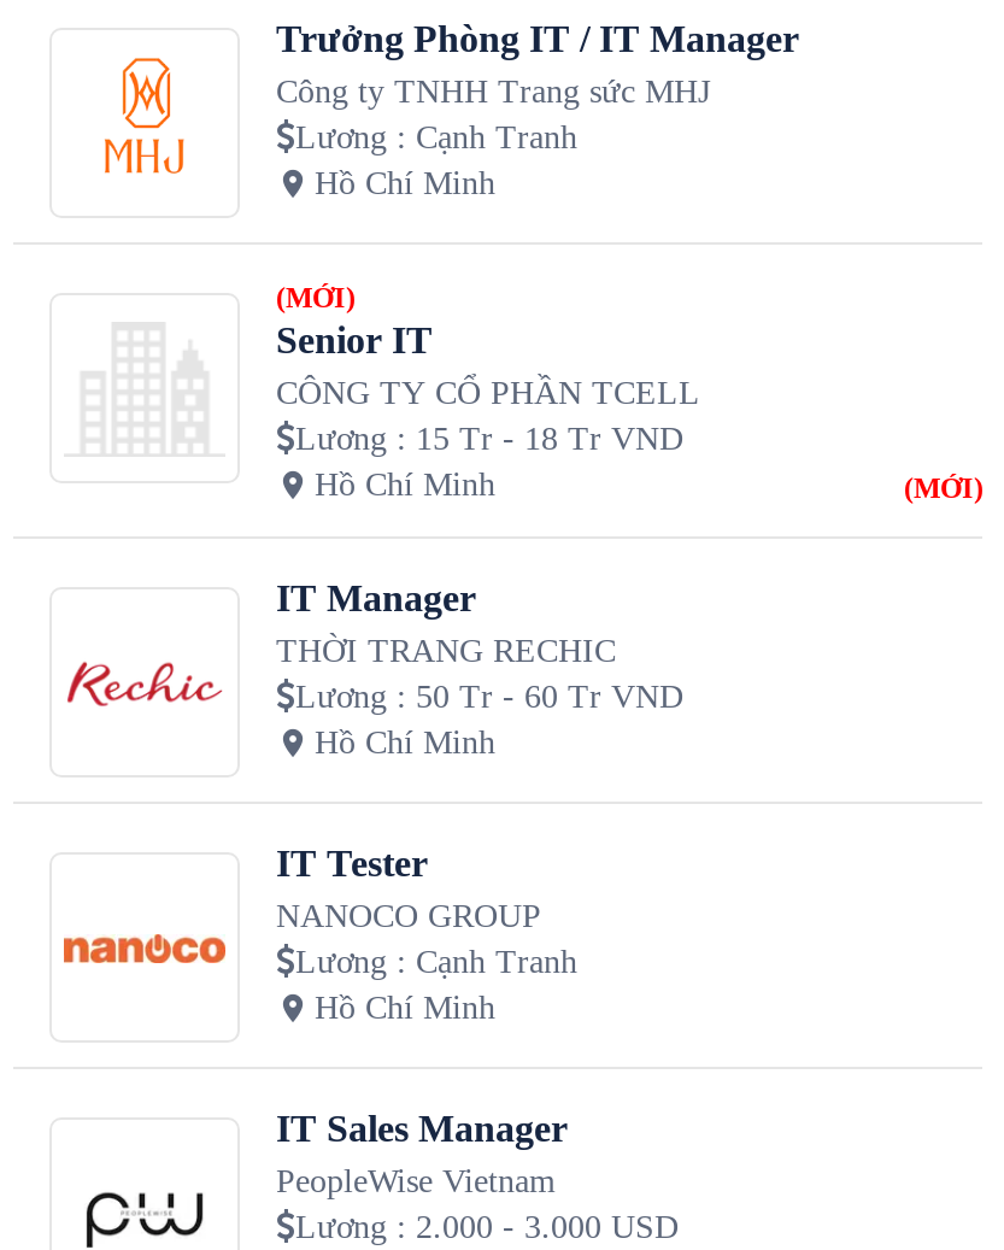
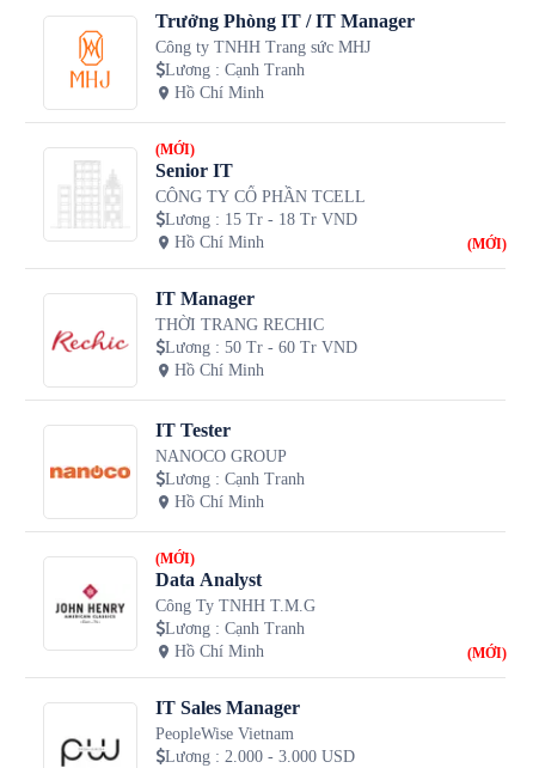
+ [image]
+ (MỚI)
+ Data Analyst
+ Công Ty TNHH T.M.G
+ Lương: Cạnh Tranh
+ Hồ Chí Minh
+ (MỚI)
